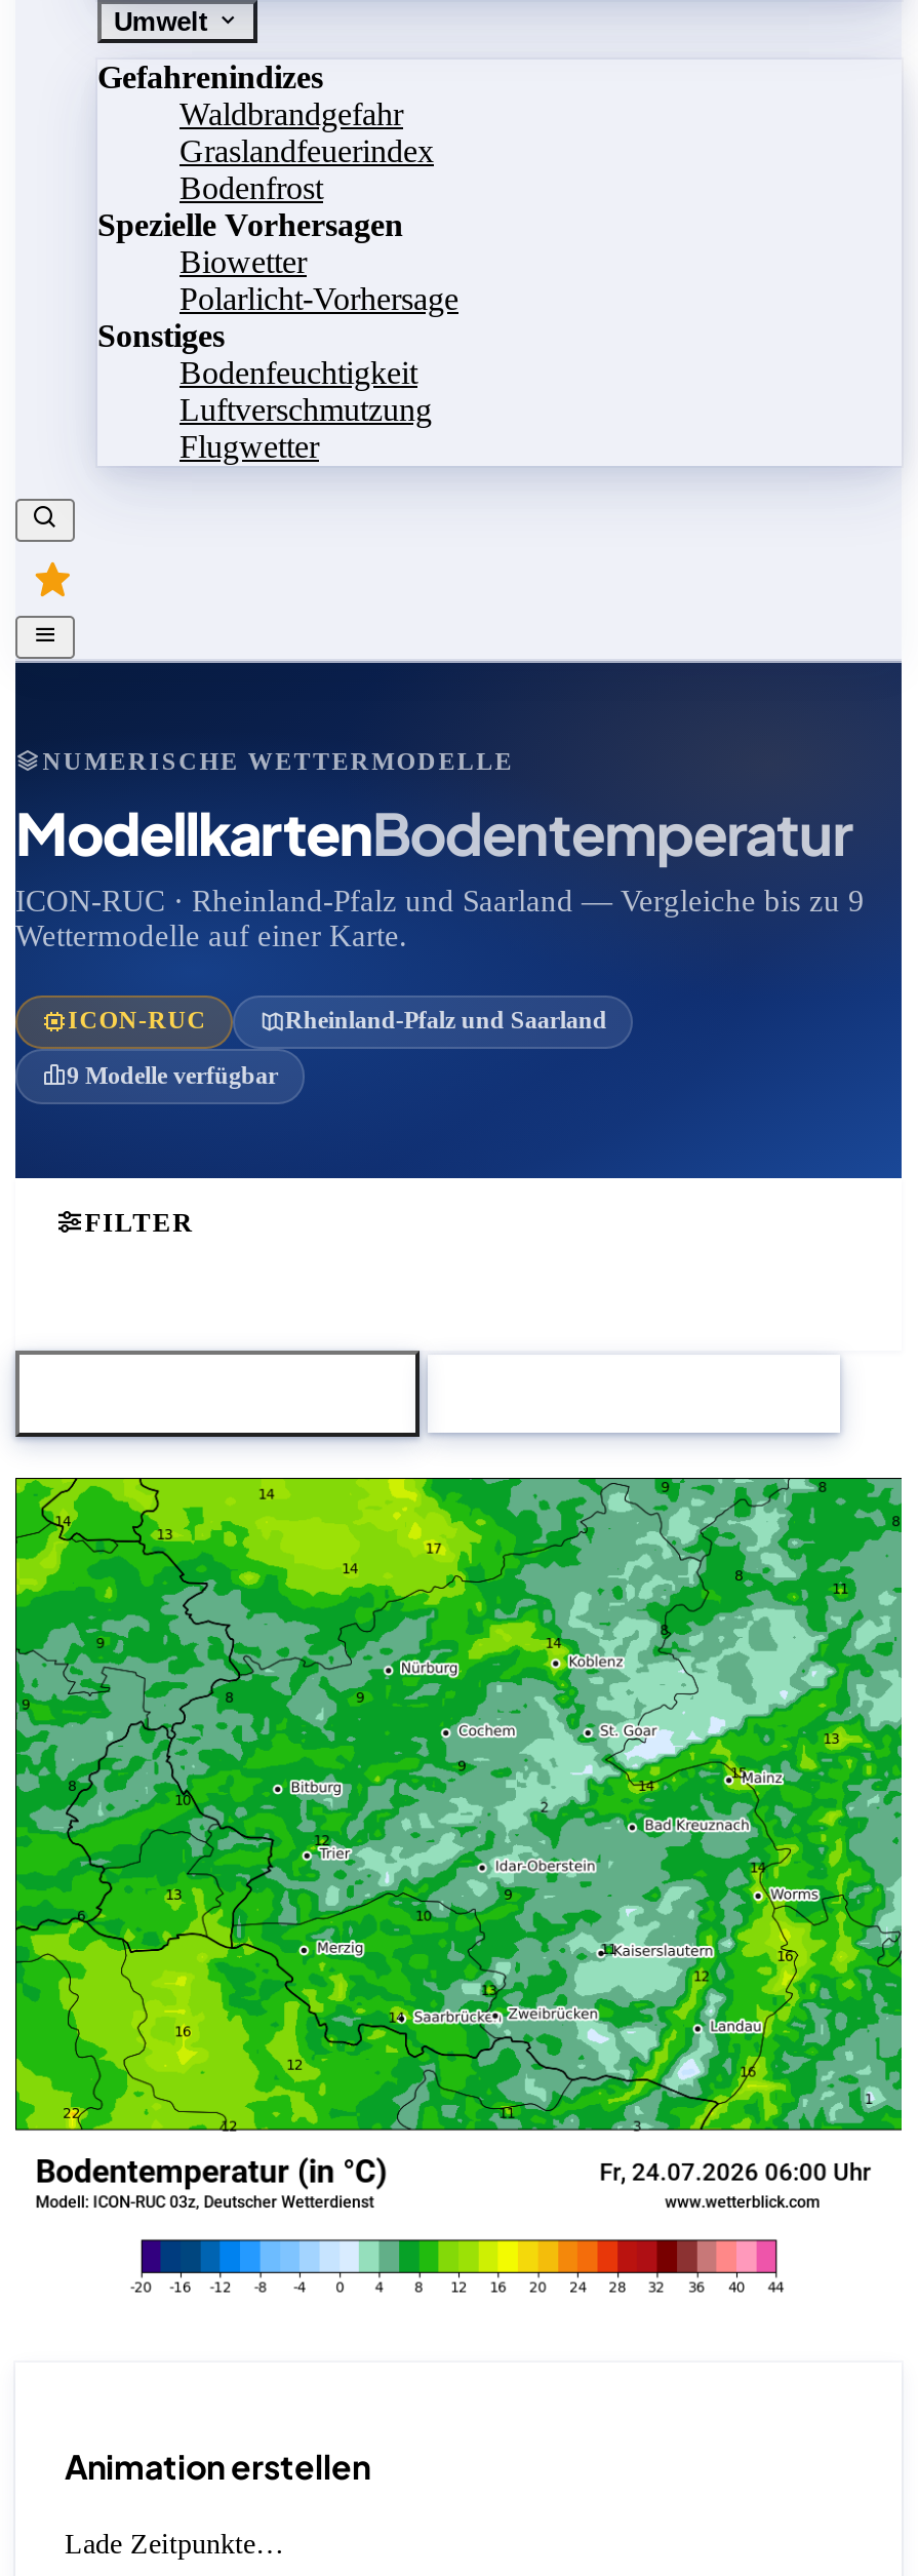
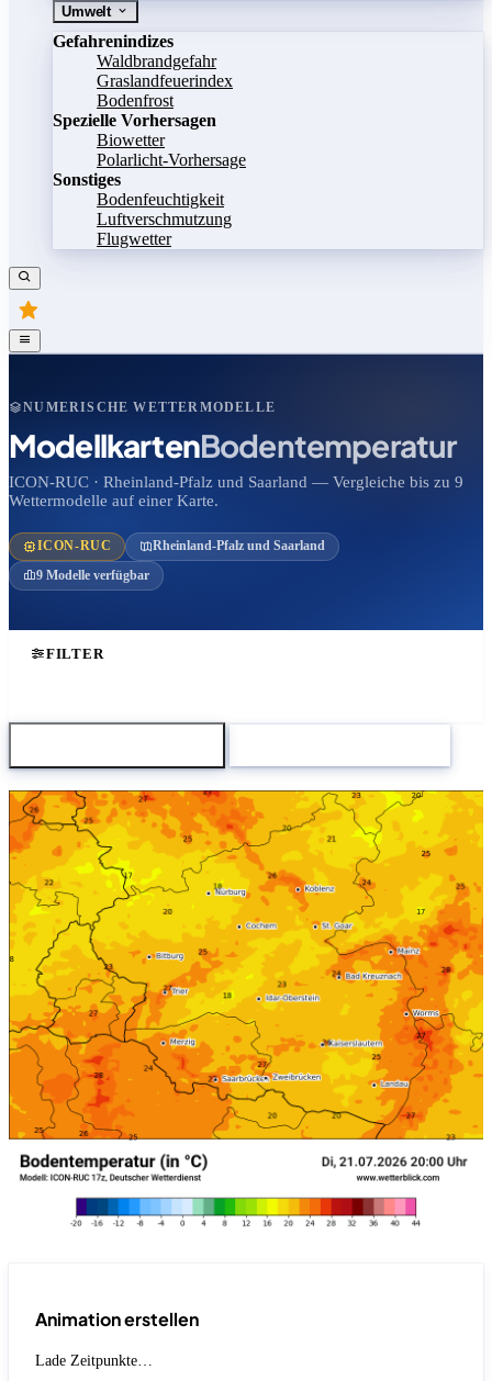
- [image]
+ [image]
